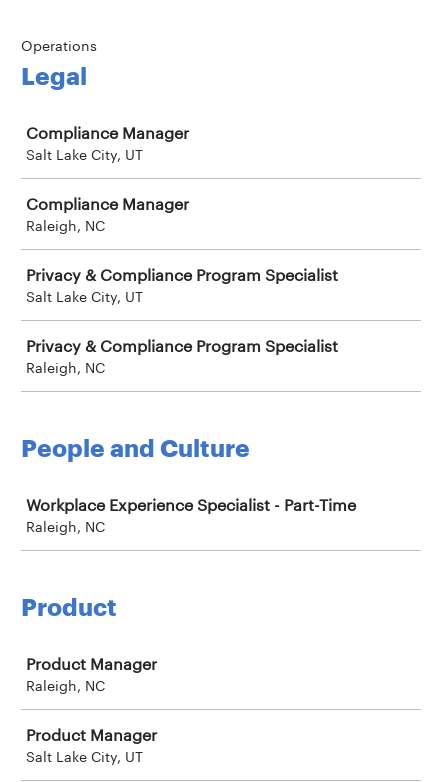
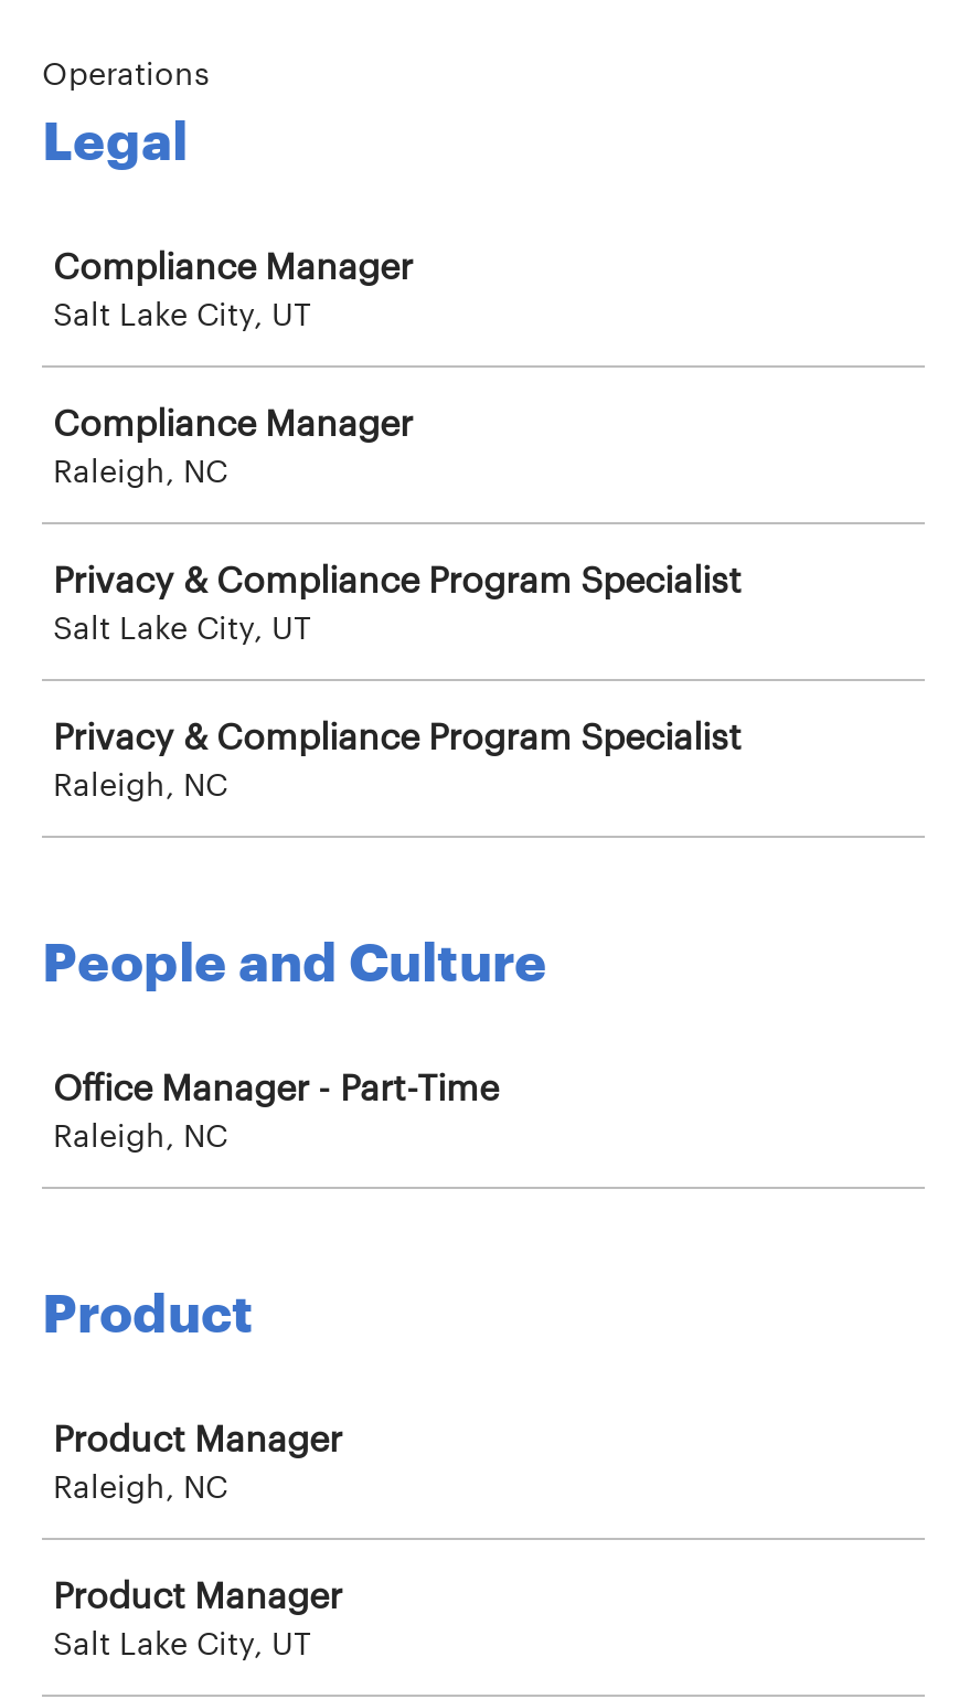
- Workplace Experience Specialist - Part-Time
+ Office Manager - Part-Time
